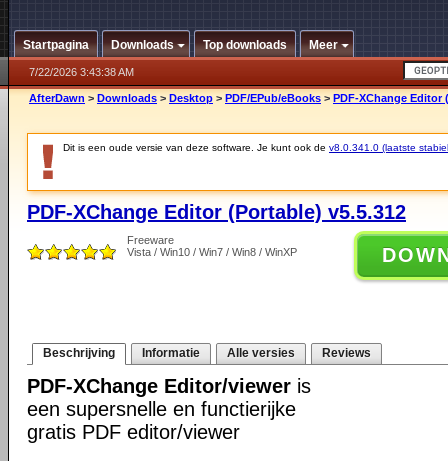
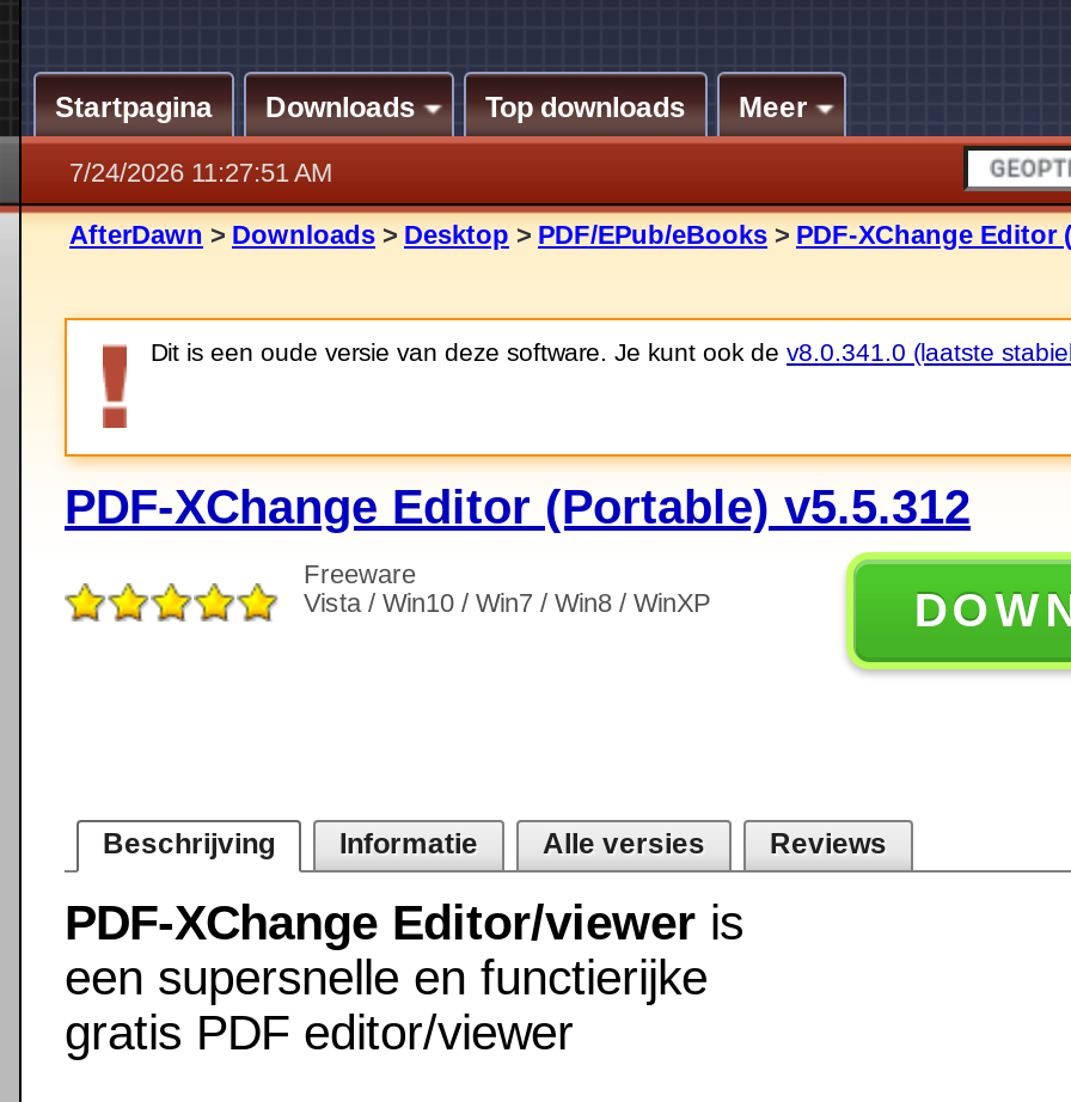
- 7/22/2026 3:43:38 AM
+ 7/24/2026 11:27:51 AM
